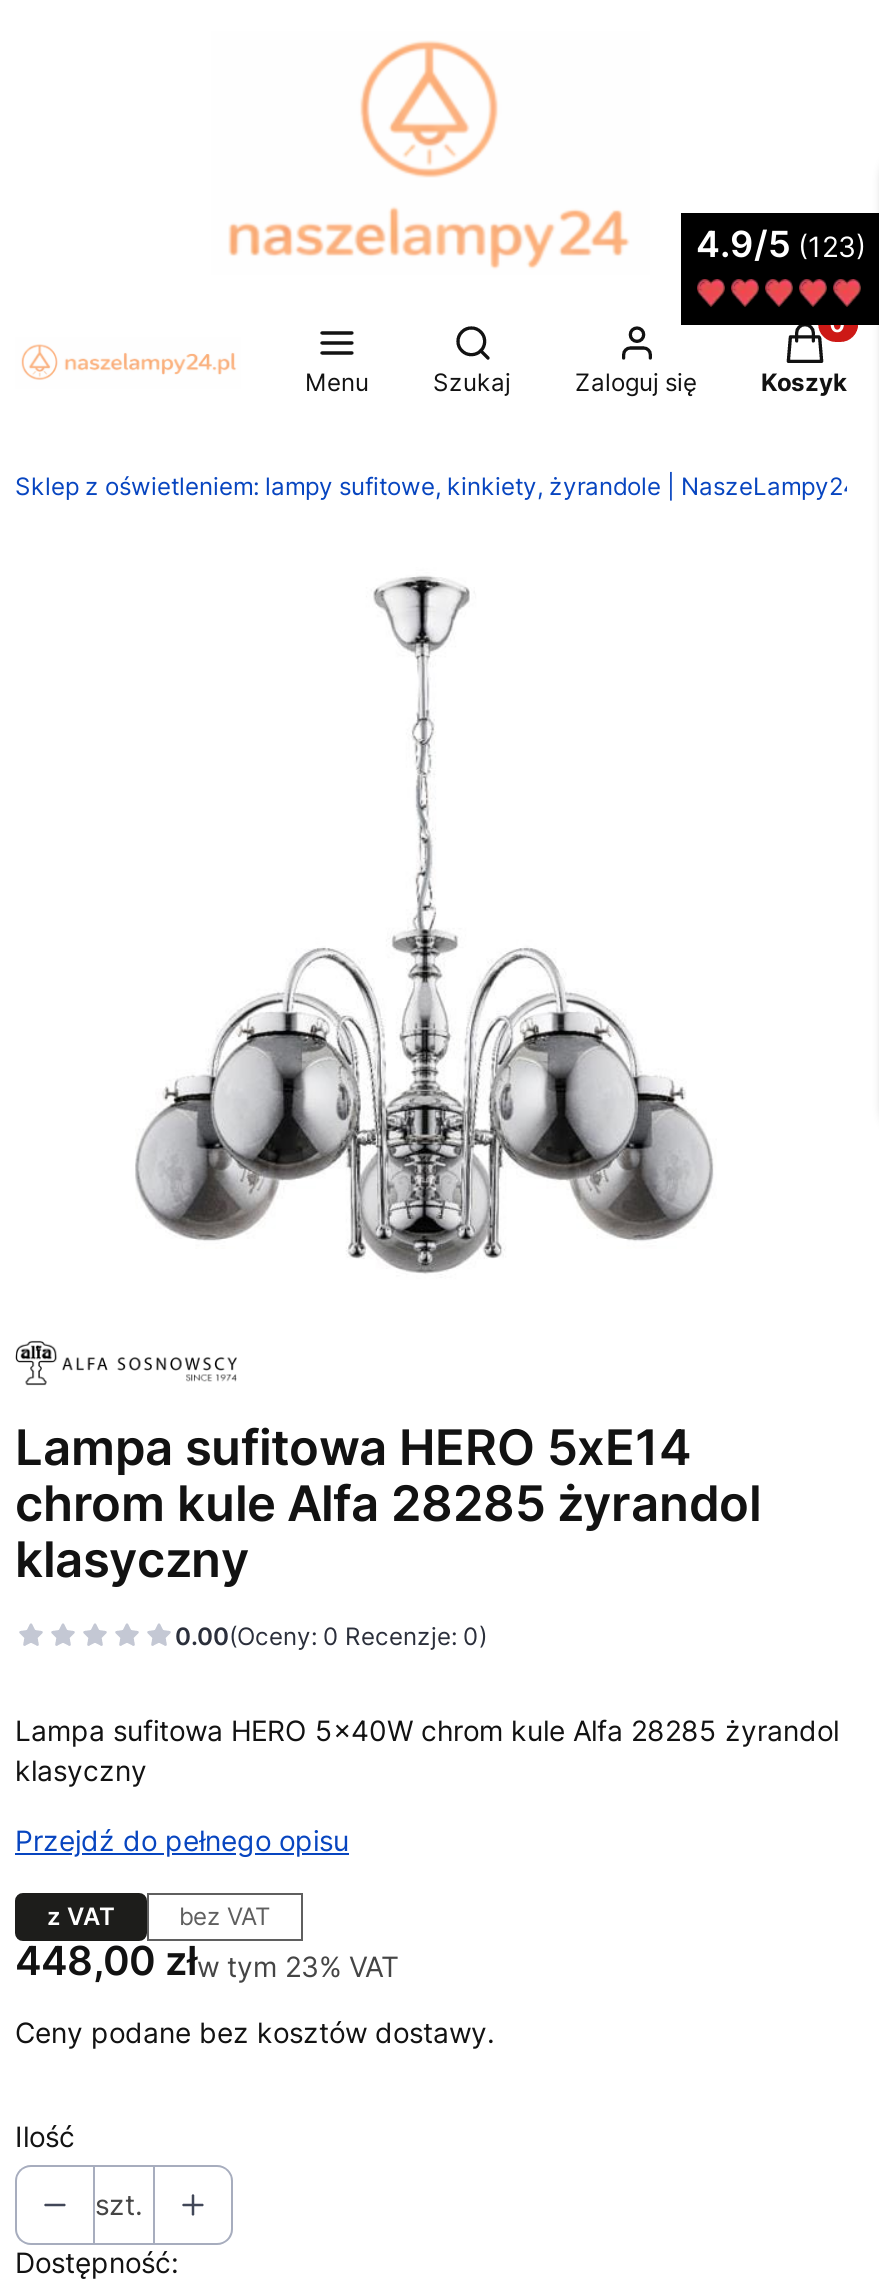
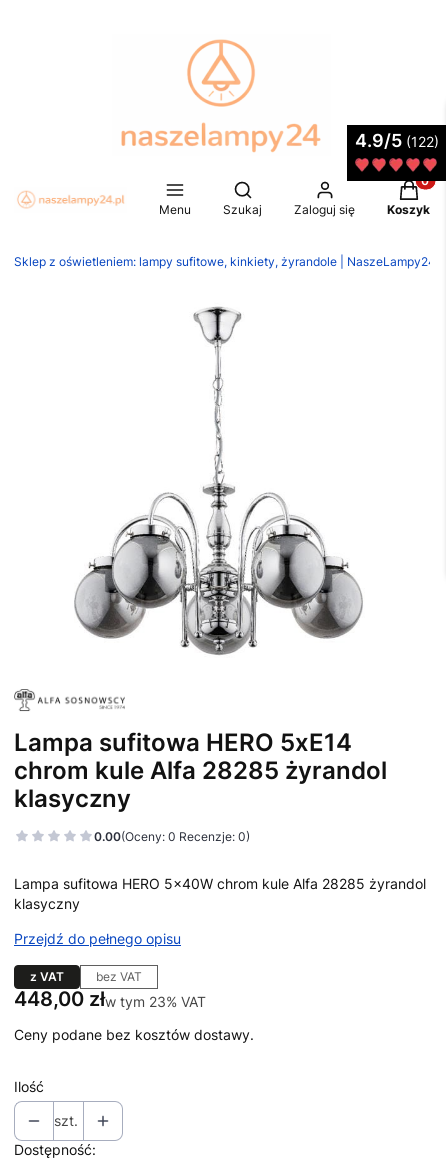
- 4.9/5 (123)
+ 4.9/5 (122)
